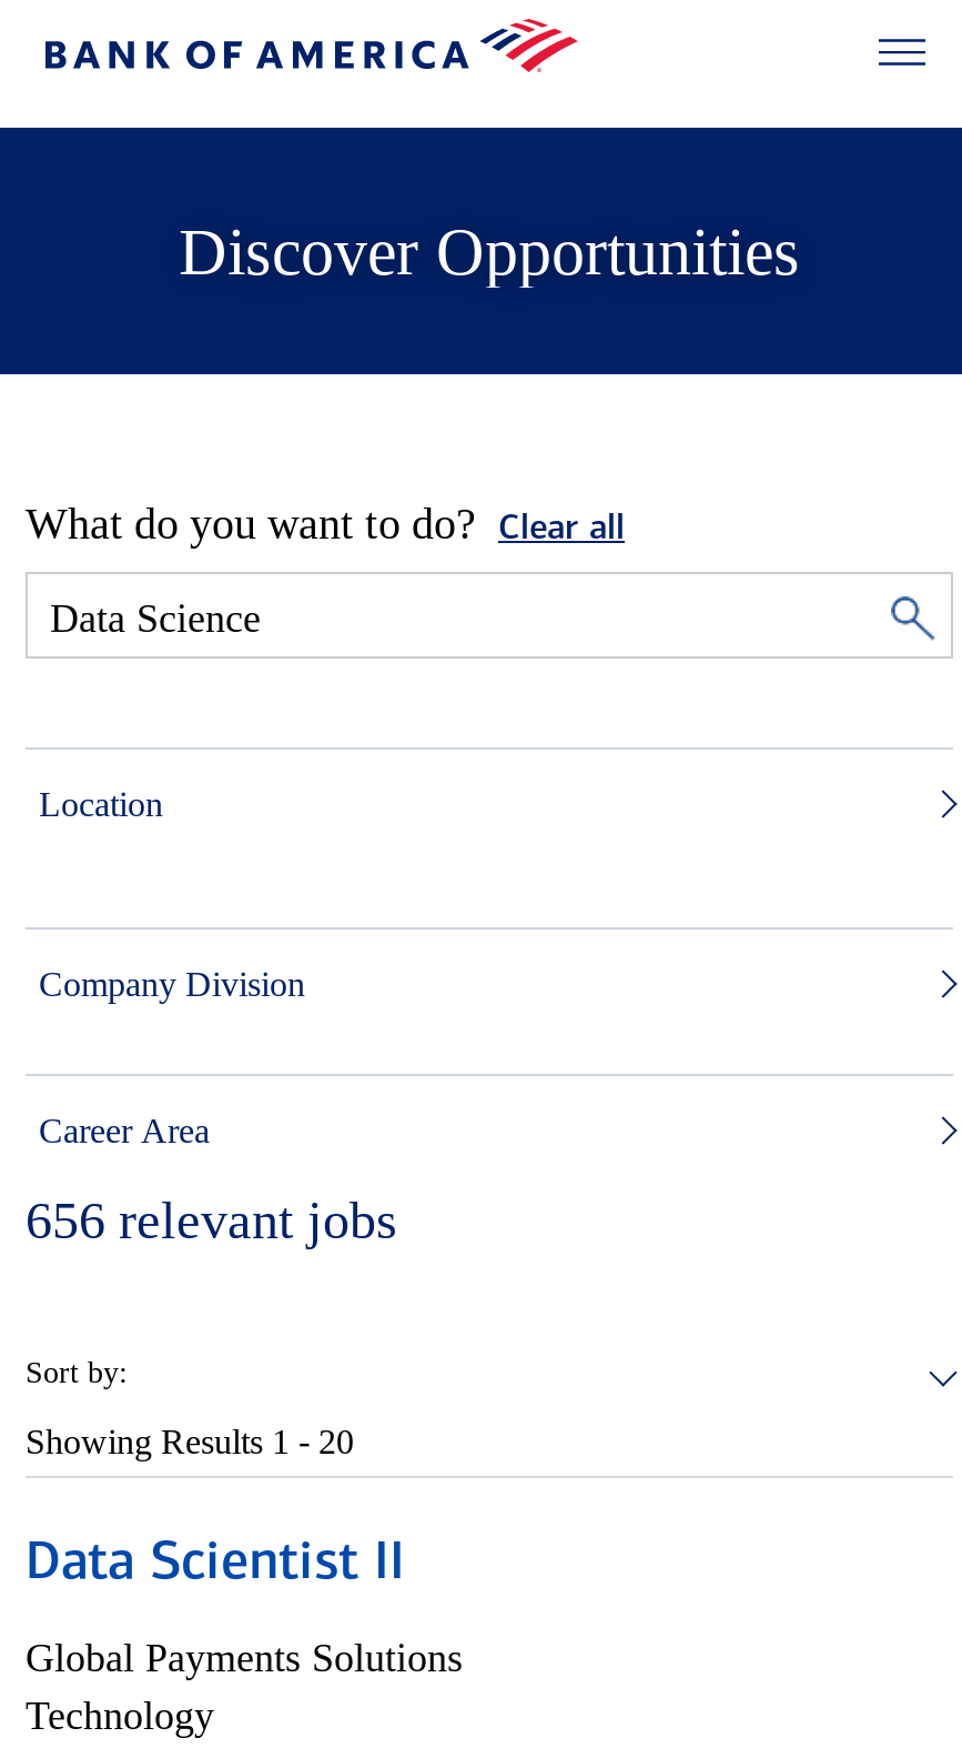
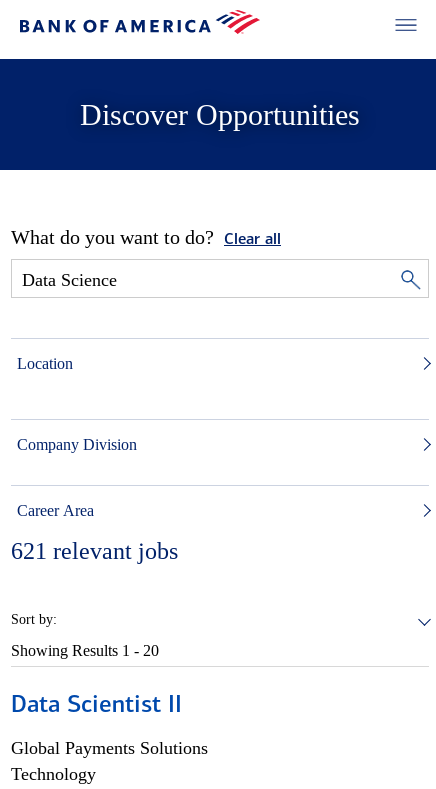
- 656 relevant jobs
+ 621 relevant jobs
